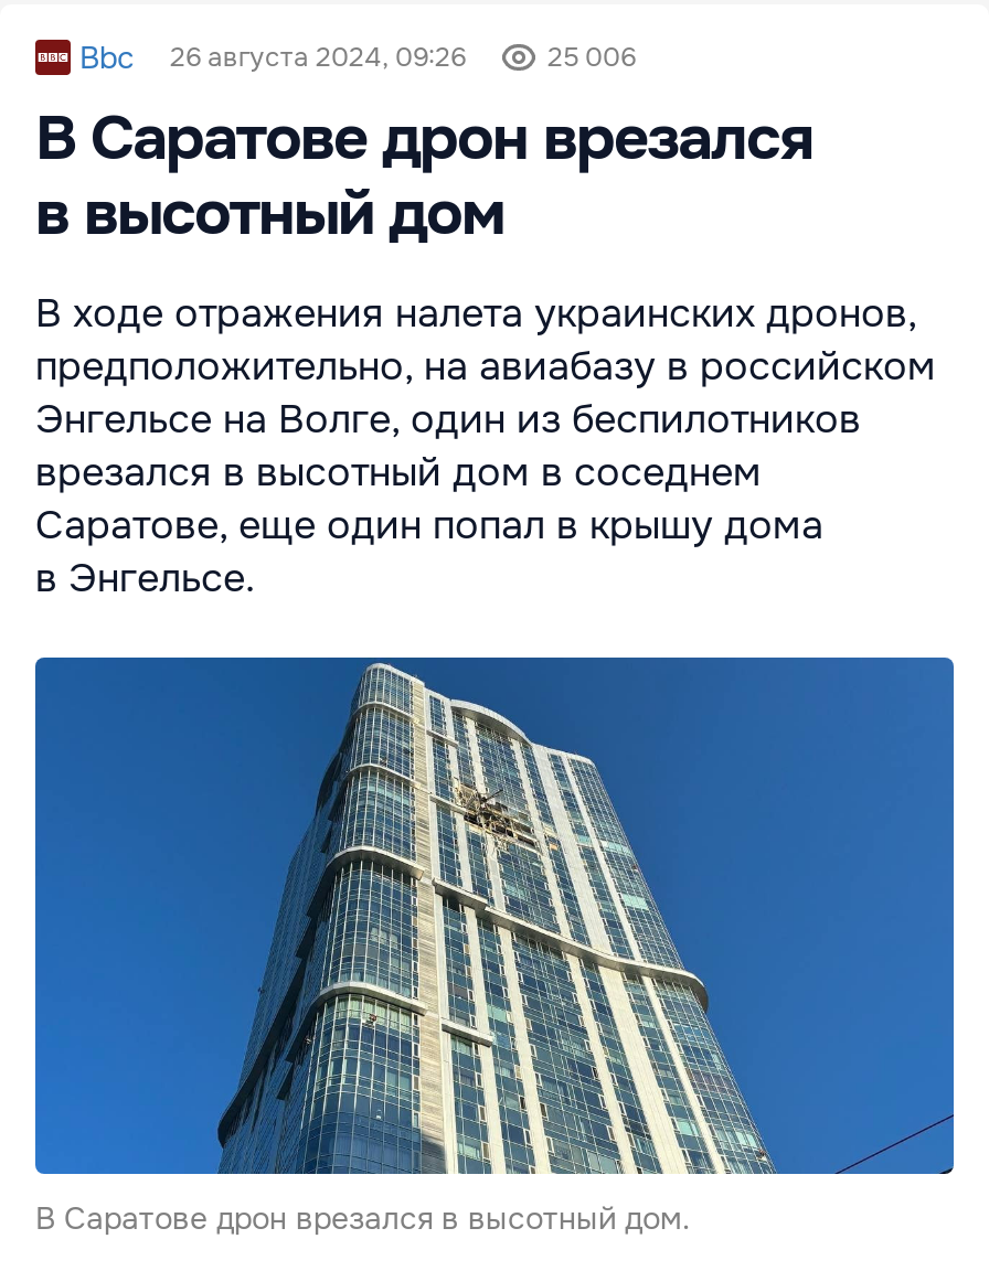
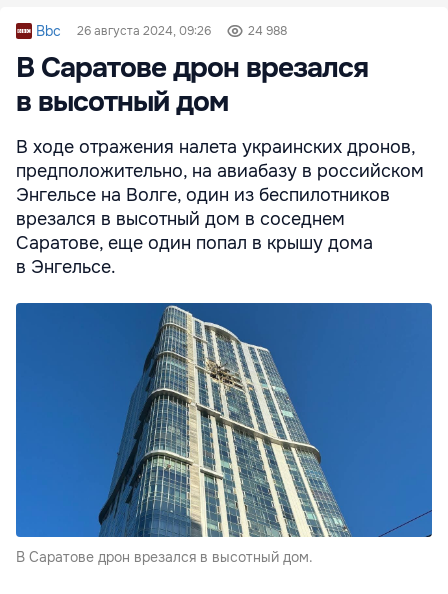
- 25 006
+ 24 988
